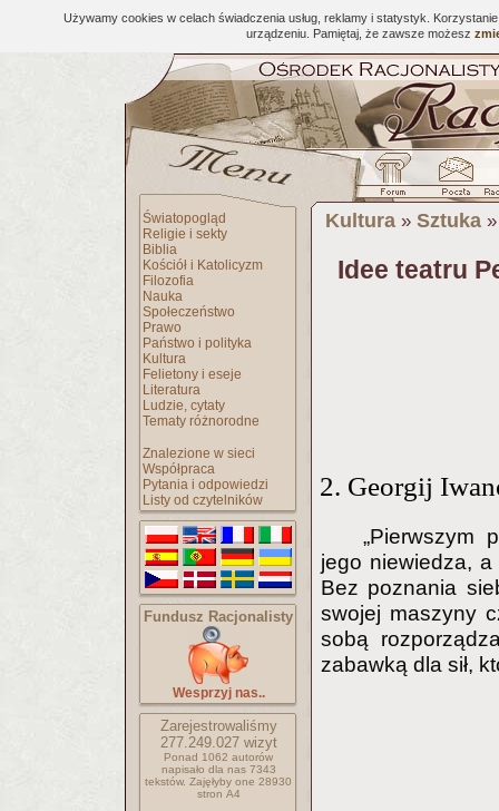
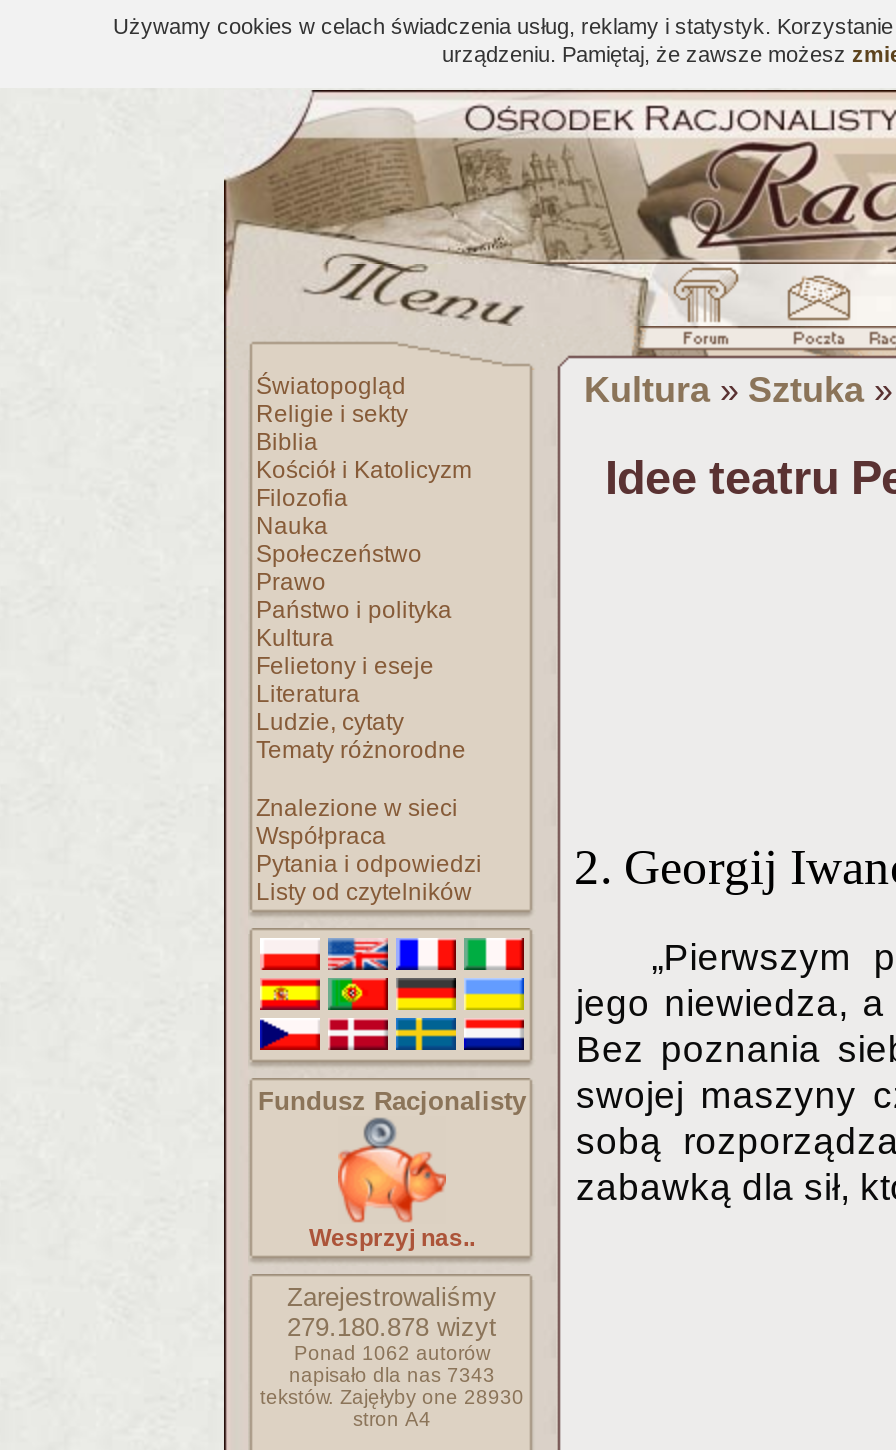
- 277.249.027 wizyt
+ 279.180.878 wizyt
